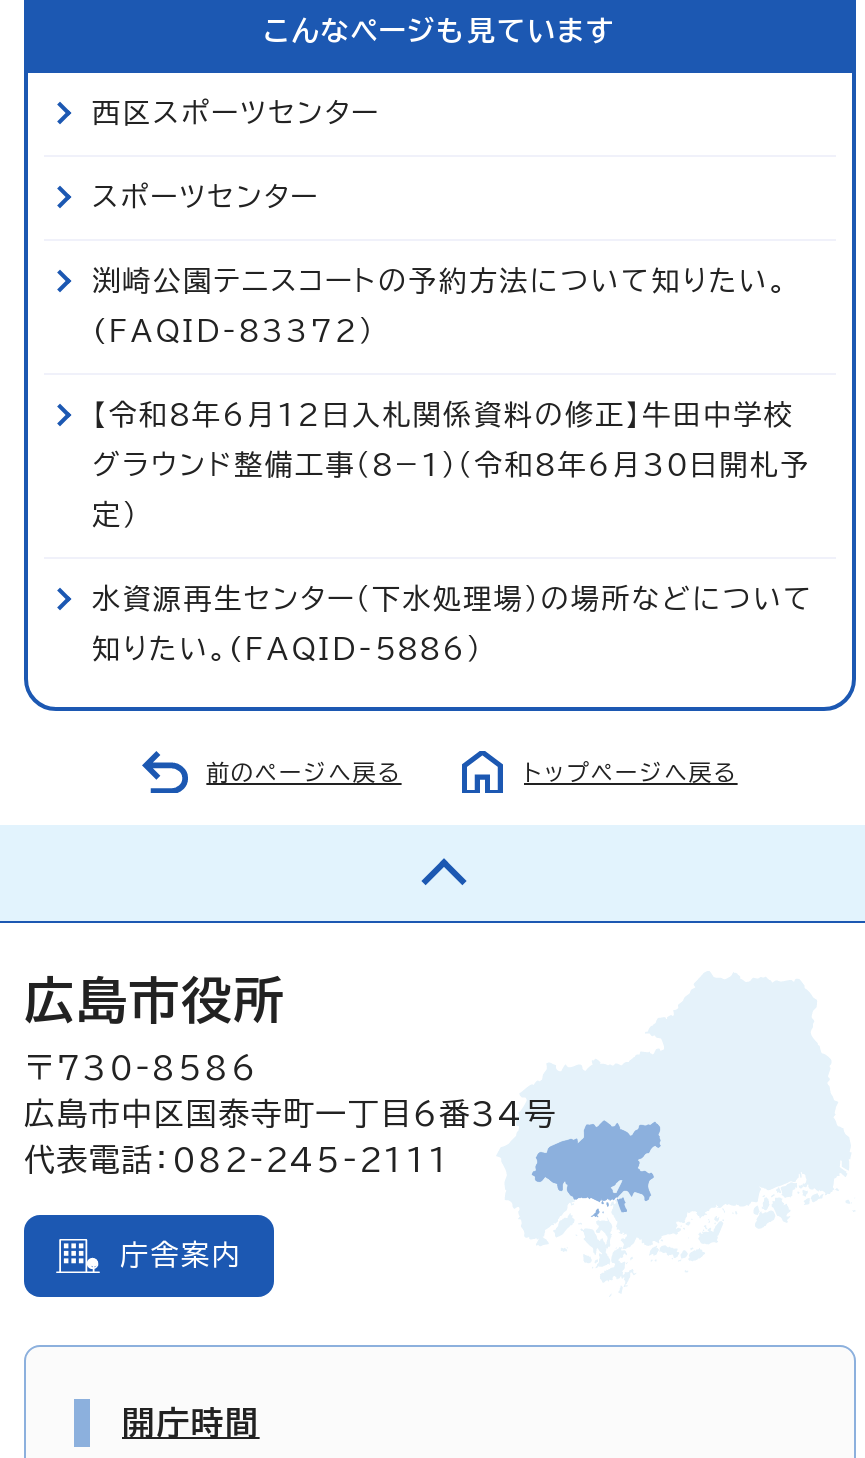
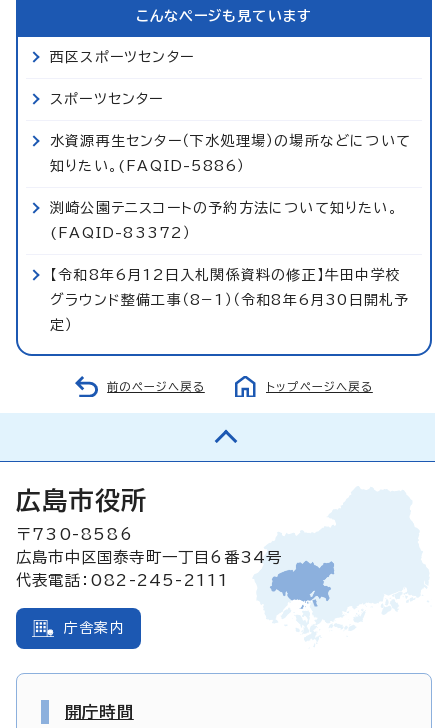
moved down: 渕崎公園テニスコートの予約方法について知りたい。 | (FAQID-83372） | 【令和8年6月12日入札関係資料の修正】牛田中学校 | 定）

moved up: 水資源再生センター（下水処理場）の場所などについて | 知りたい。(FAQID-5886）
